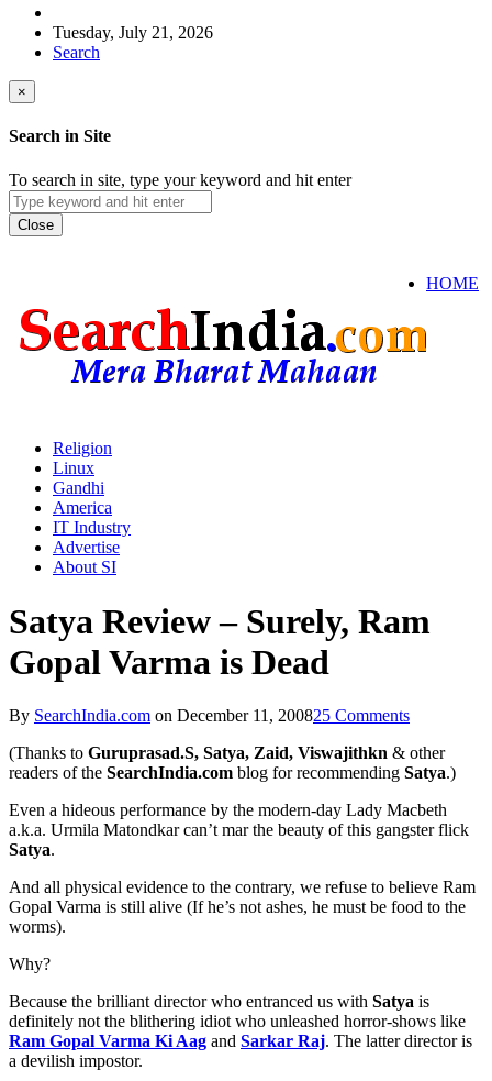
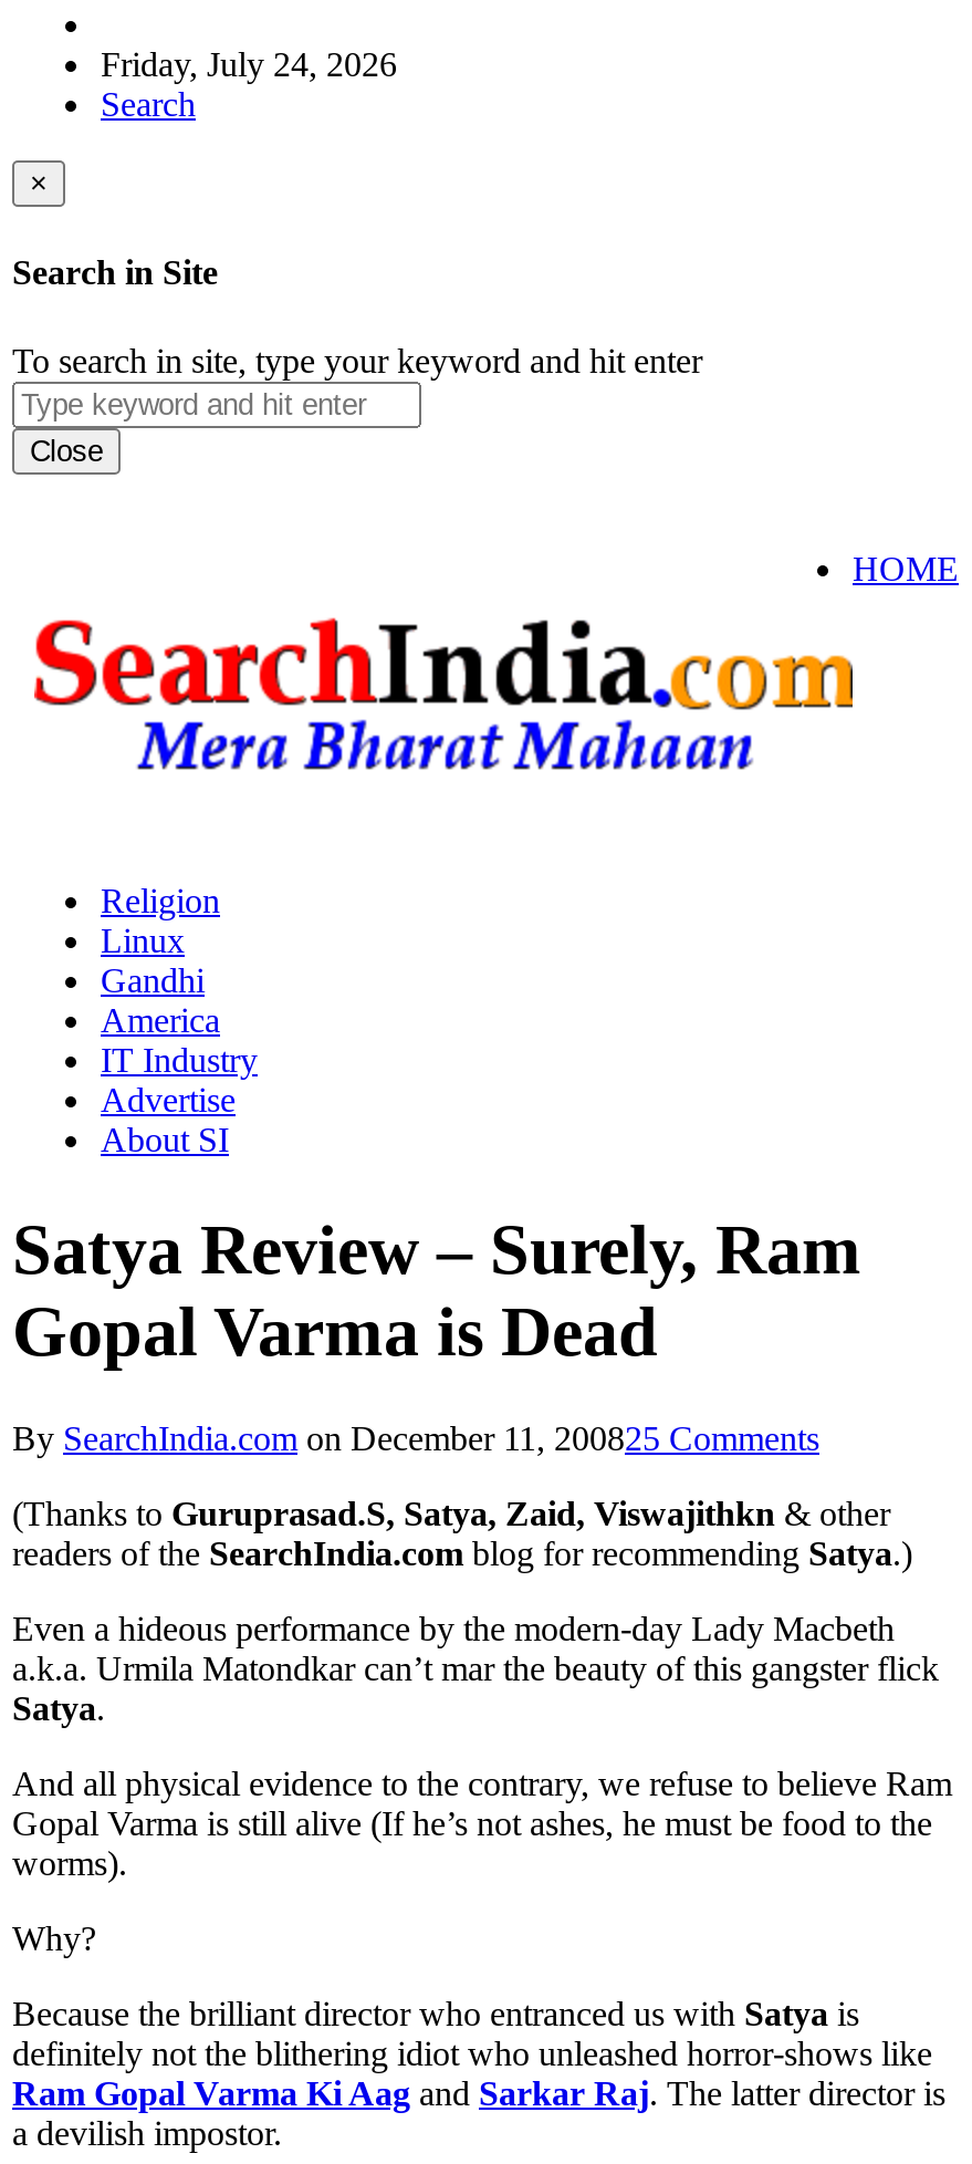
- Tuesday, July 21, 2026
+ Friday, July 24, 2026
